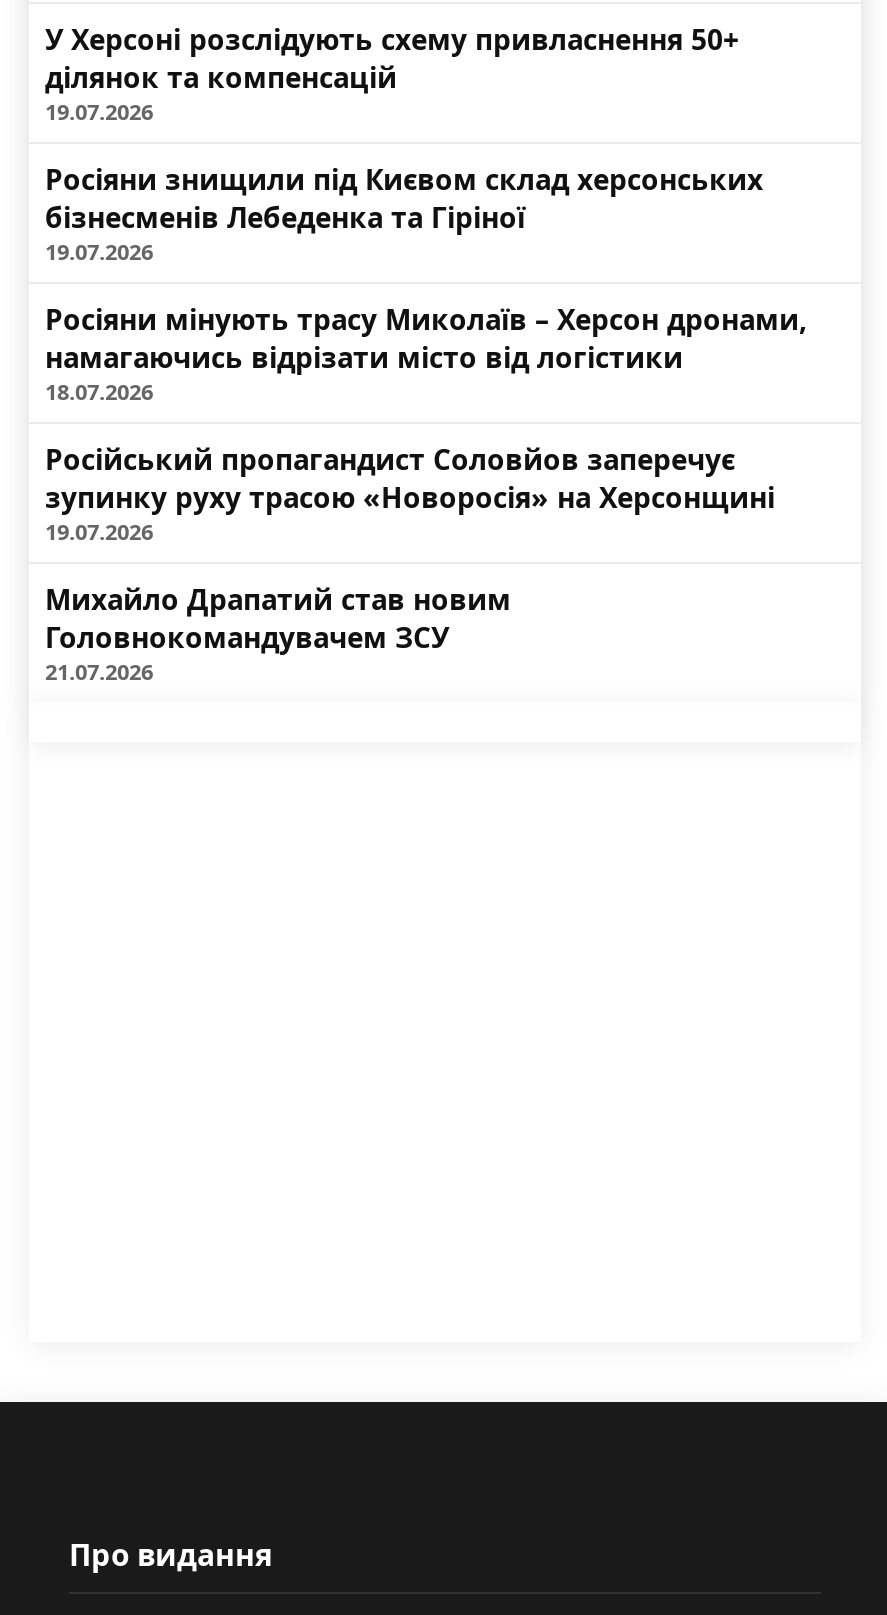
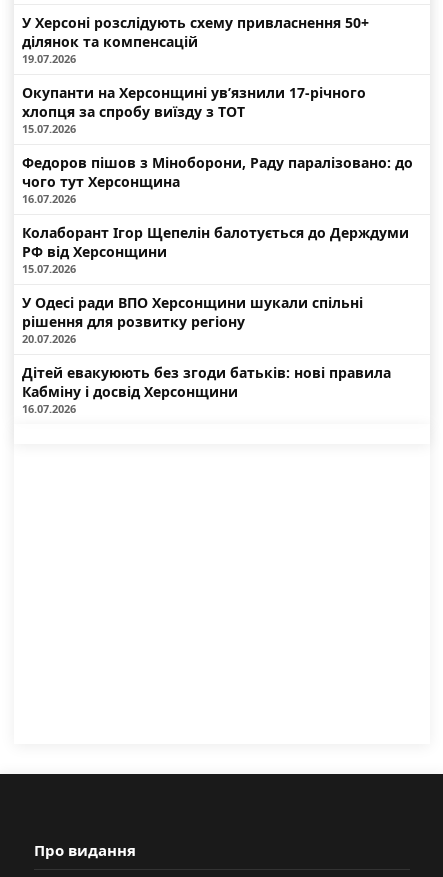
- Росіяни знищили під Києвом склад херсонських
- бізнесменів Лебеденка та Гіріної
- 19.07.2026
- Росіяни мінують трасу Миколаїв – Херсон дронами,
- намагаючись відрізати місто від логістики
- 18.07.2026
- Російський пропагандист Соловйов заперечує
- зупинку руху трасою «Новоросія» на Херсонщині
- 19.07.2026
- Михайло Драпатий став новим
- Головнокомандувачем ЗСУ
- 21.07.2026
+ Окупанти на Херсонщині ув’язнили 17-річного
+ хлопця за спробу виїзду з ТОТ
+ 15.07.2026
+ Федоров пішов з Міноборони, Раду паралізовано: до
+ чого тут Херсонщина
+ 16.07.2026
+ Колаборант Ігор Щепелін балотується до Держдуми
+ РФ від Херсонщини
+ 15.07.2026
+ У Одесі ради ВПО Херсонщини шукали спільні
+ рішення для розвитку регіону
+ 20.07.2026
+ Дітей евакуюють без згоди батьків: нові правила
+ Кабміну і досвід Херсонщини
+ 16.07.2026
